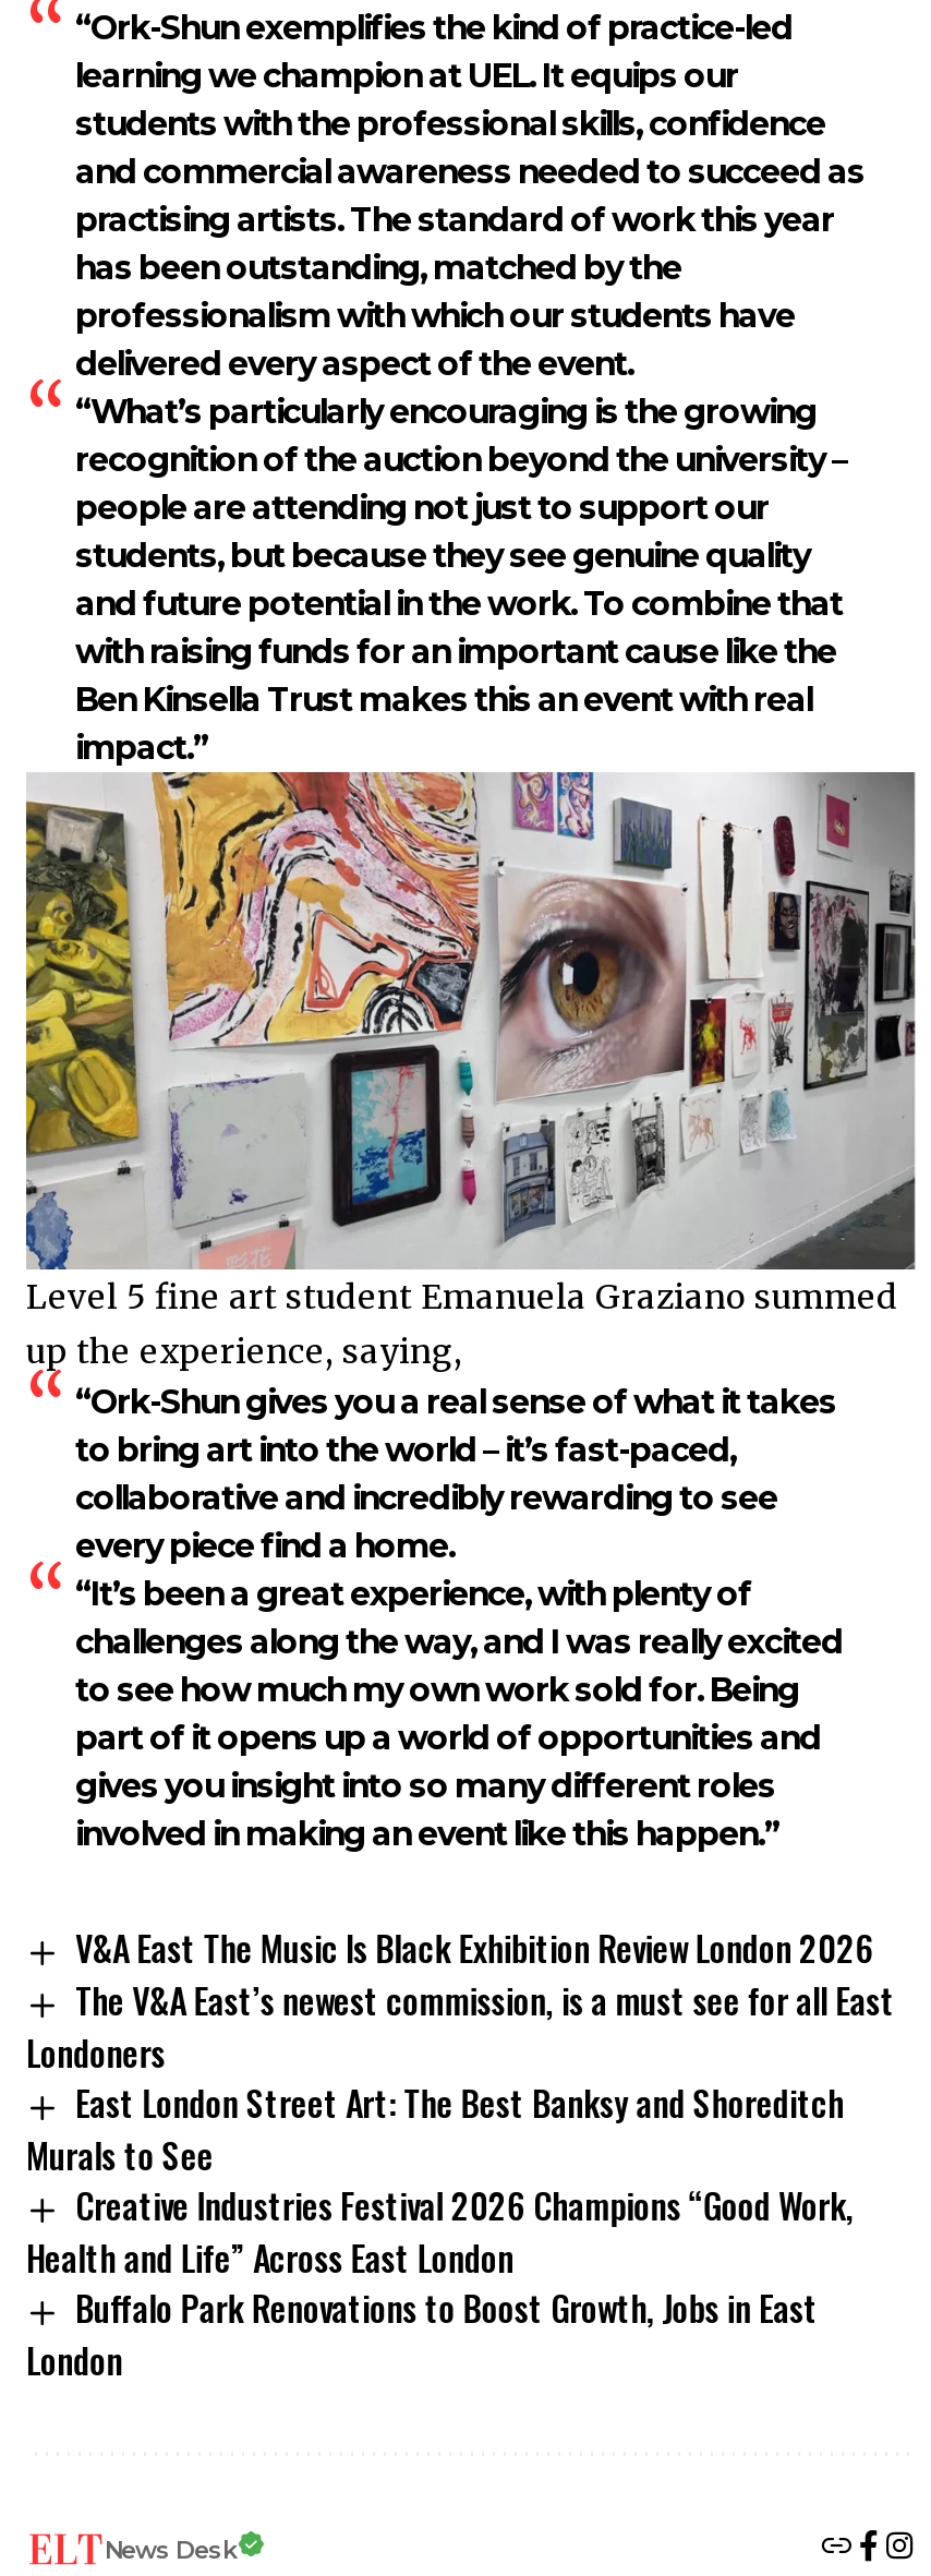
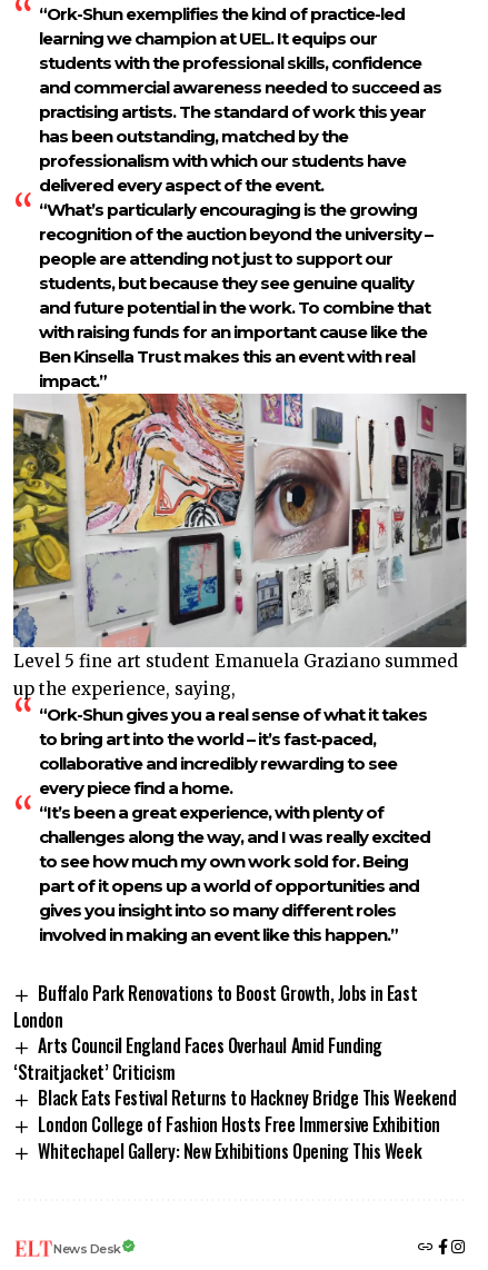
- V&A East The Music Is Black Exhibition Review London 2026
- The V&A East’s newest commission, is a must see for all East
- Londoners
- East London Street Art: The Best Banksy and Shoreditch
- Murals to See
- Creative Industries Festival 2026 Champions “Good Work,
- Health and Life” Across East London

moved up: Buffalo Park Renovations to Boost Growth, Jobs in East | London

+ Arts Council England Faces Overhaul Amid Funding
+ ‘Straitjacket’ Criticism
+ Black Eats Festival Returns to Hackney Bridge This Weekend
+ London College of Fashion Hosts Free Immersive Exhibition
+ Whitechapel Gallery: New Exhibitions Opening This Week
